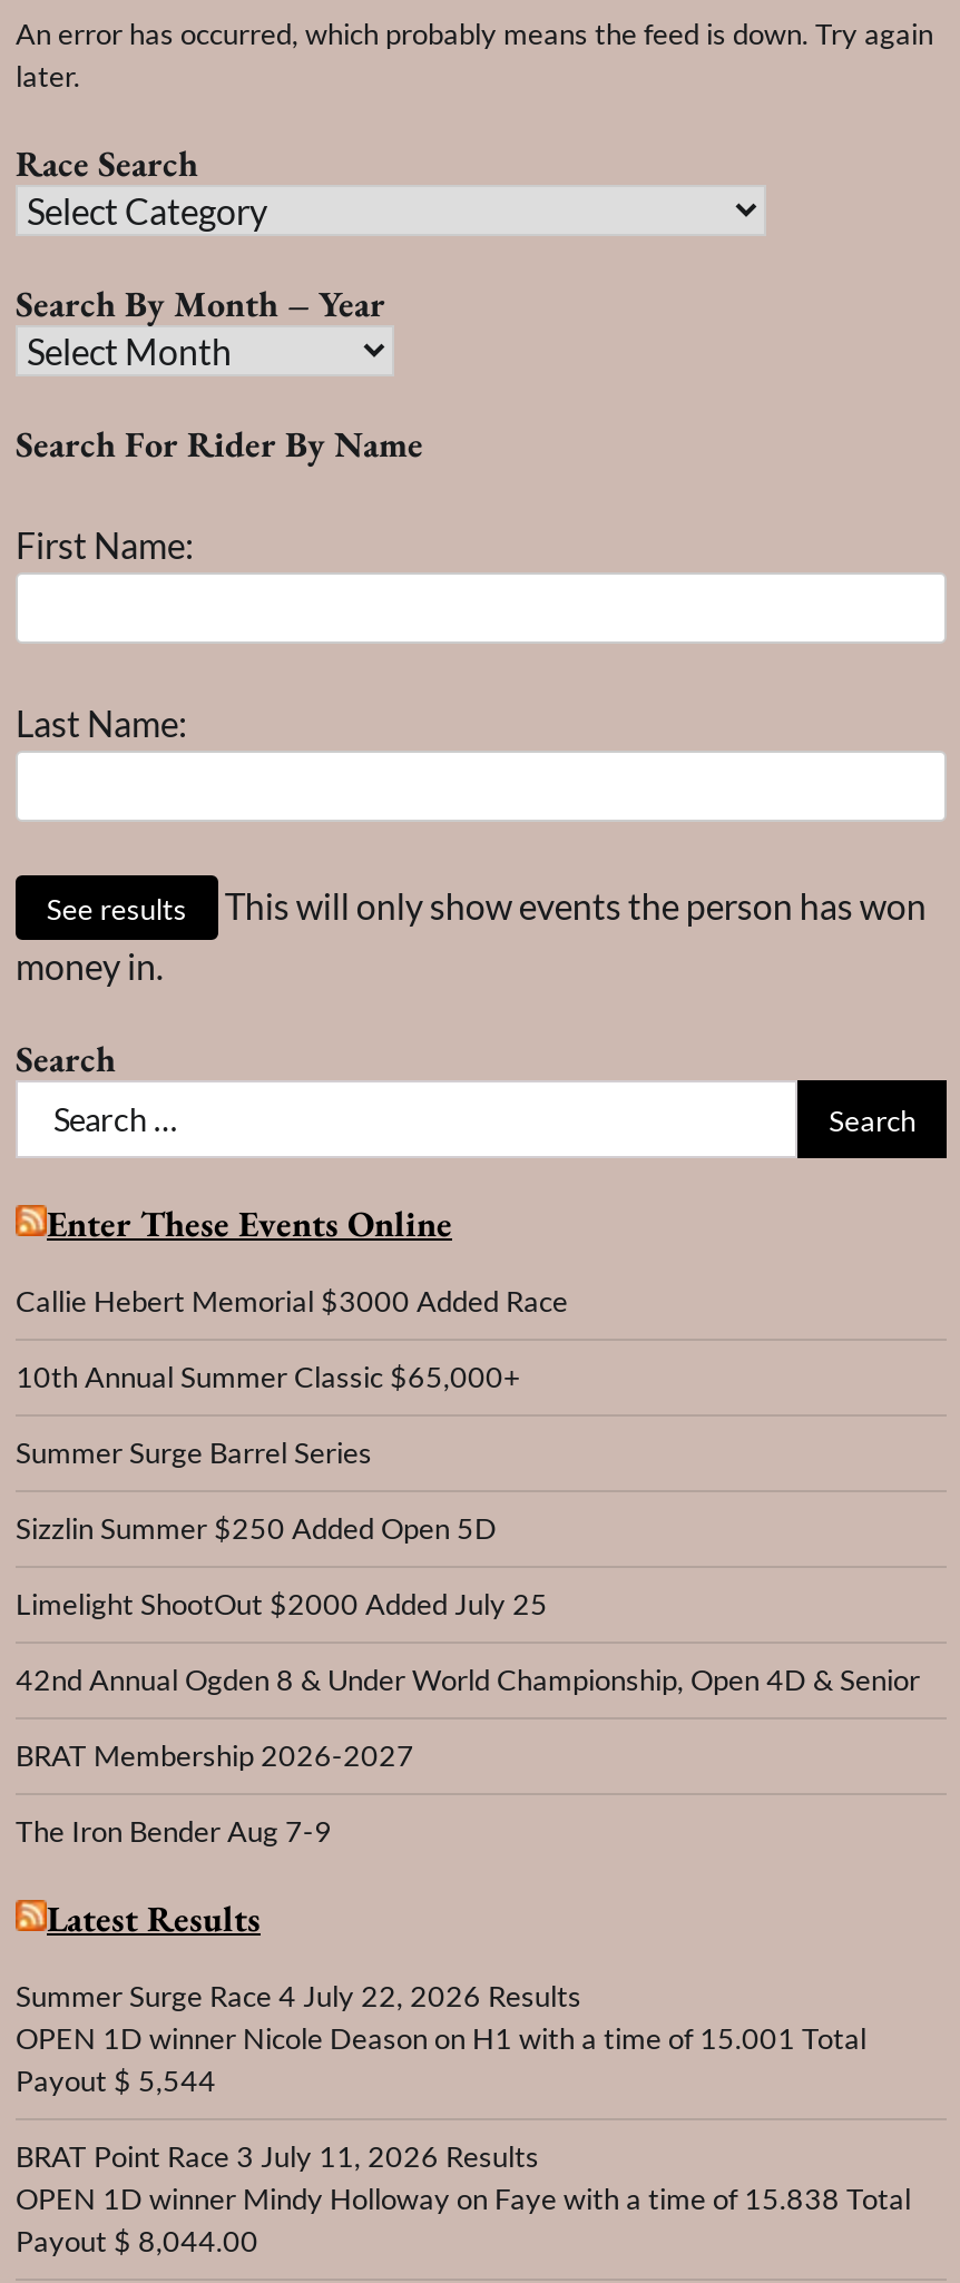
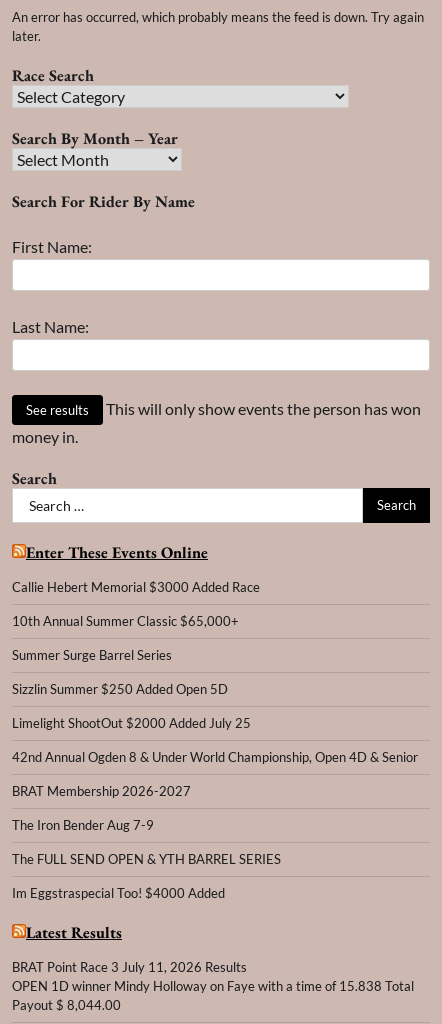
+ The FULL SEND OPEN & YTH BARREL SERIES
+ Im Eggstraspecial Too! $4000 Added

moved down: Latest Results

- Summer Surge Race 4 July 22, 2026 Results
- OPEN 1D winner Nicole Deason on H1 with a time of 15.001 Total
- Payout $ 5,544
